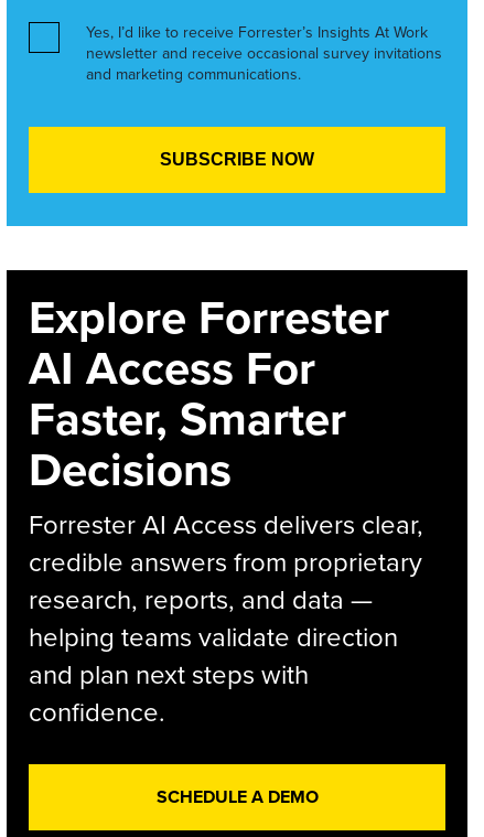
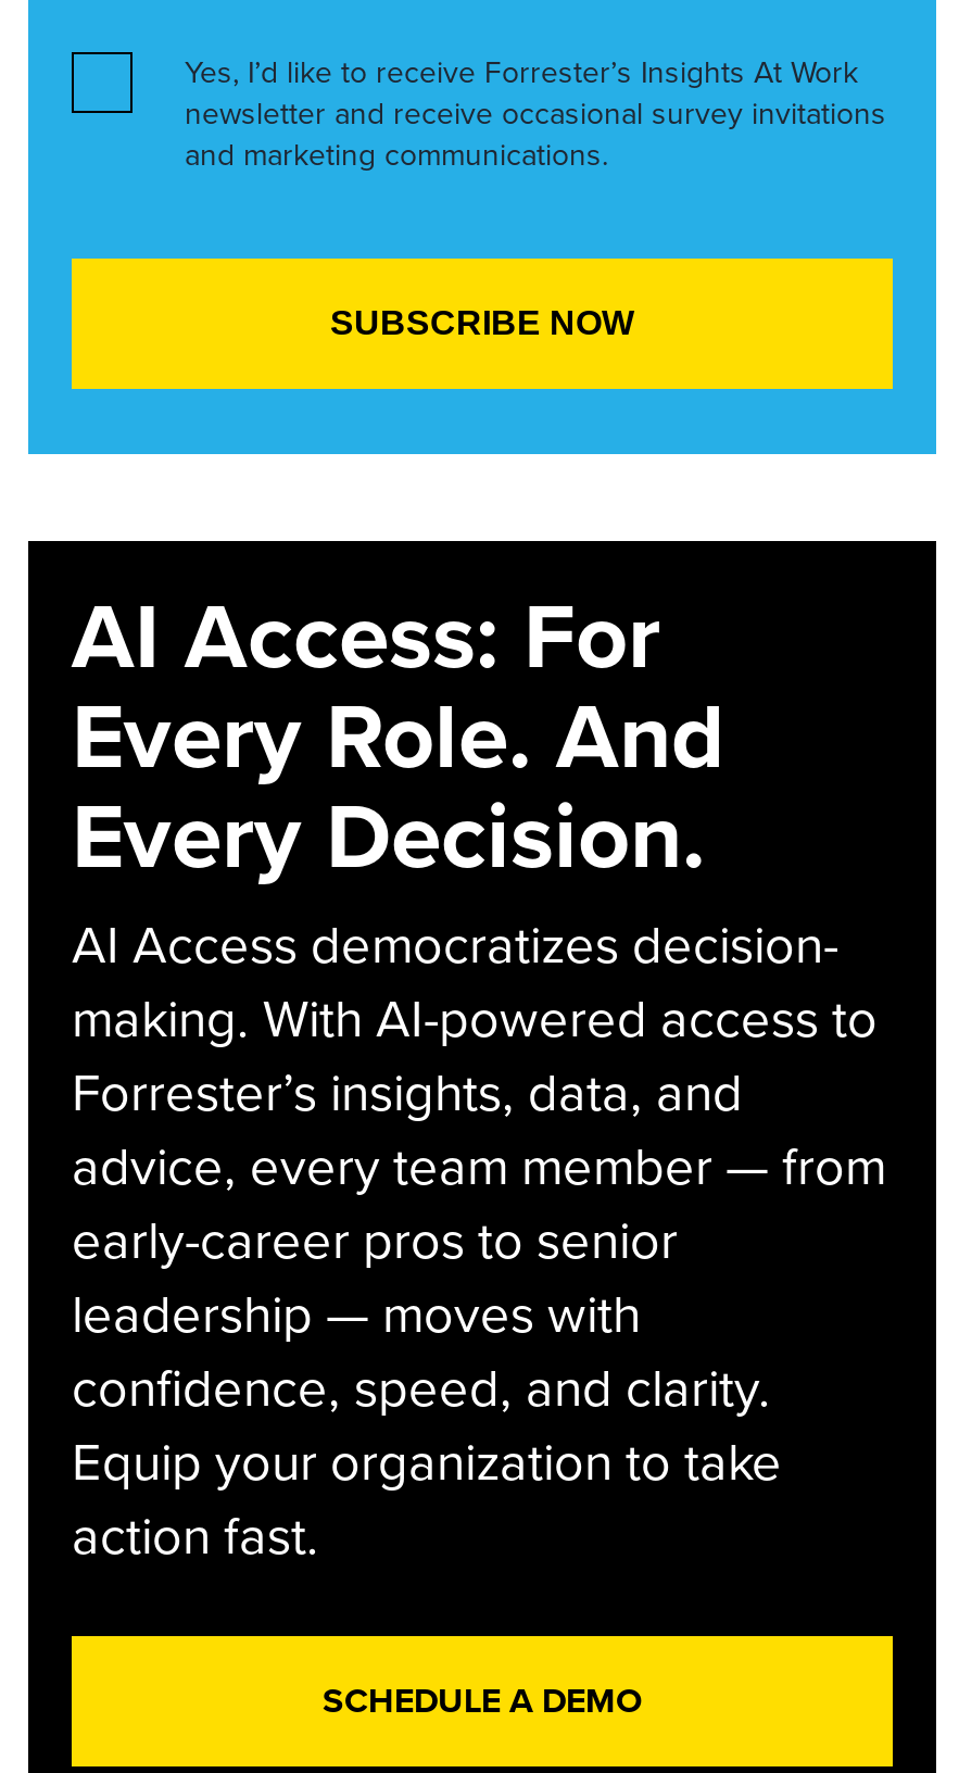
- Explore Forrester
- AI Access For
- Faster, Smarter
- Decisions
- Forrester AI Access delivers clear,
- credible answers from proprietary
- research, reports, and data —
- helping teams validate direction
- and plan next steps with
- confidence.
+ AI Access: For
+ Every Role. And
+ Every Decision.
+ AI Access democratizes decision-
+ making. With AI-powered access to
+ Forrester’s insights, data, and
+ advice, every team member — from
+ early-career pros to senior
+ leadership — moves with
+ confidence, speed, and clarity.
+ Equip your organization to take
+ action fast.
